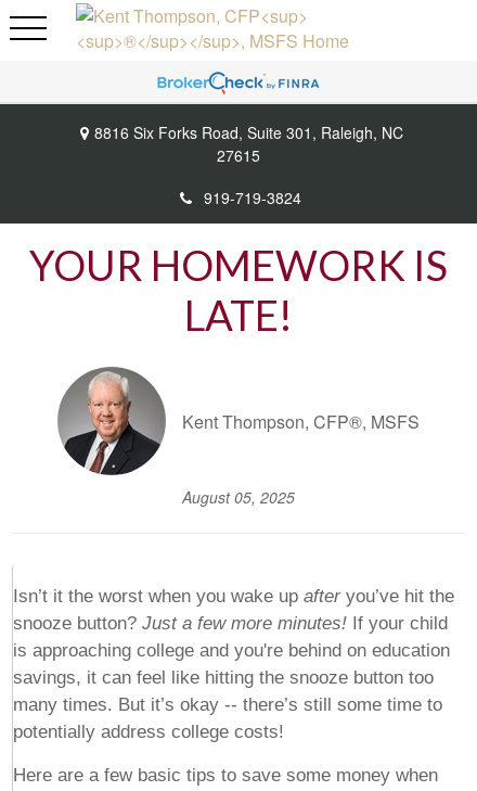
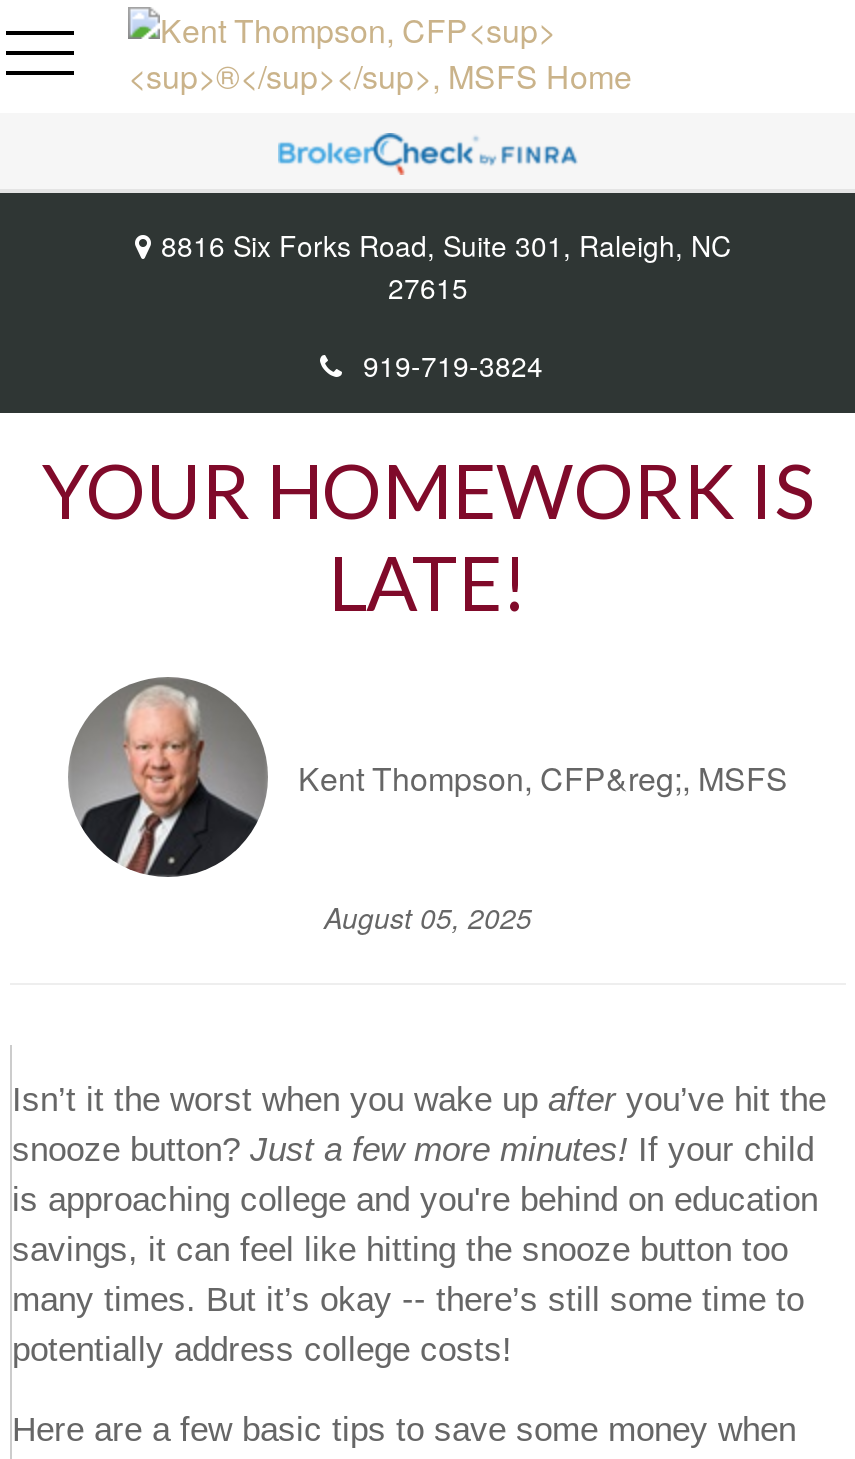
- [image]
- Kent Thompson, CFP®, MSFS
+ [image]
+ Kent Thompson, CFP&reg;, MSFS
